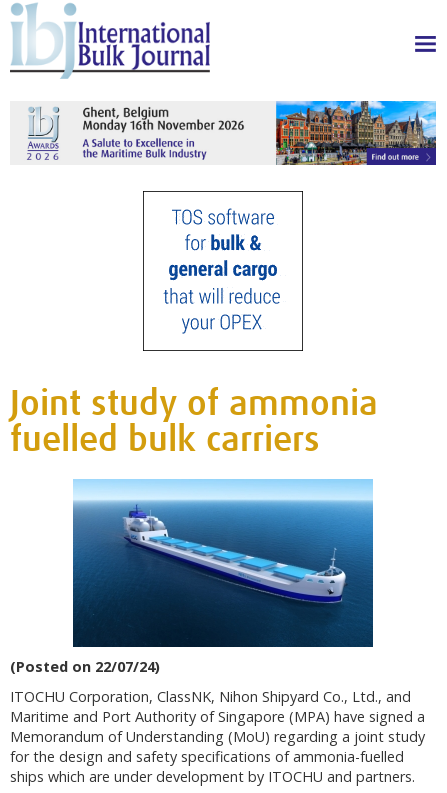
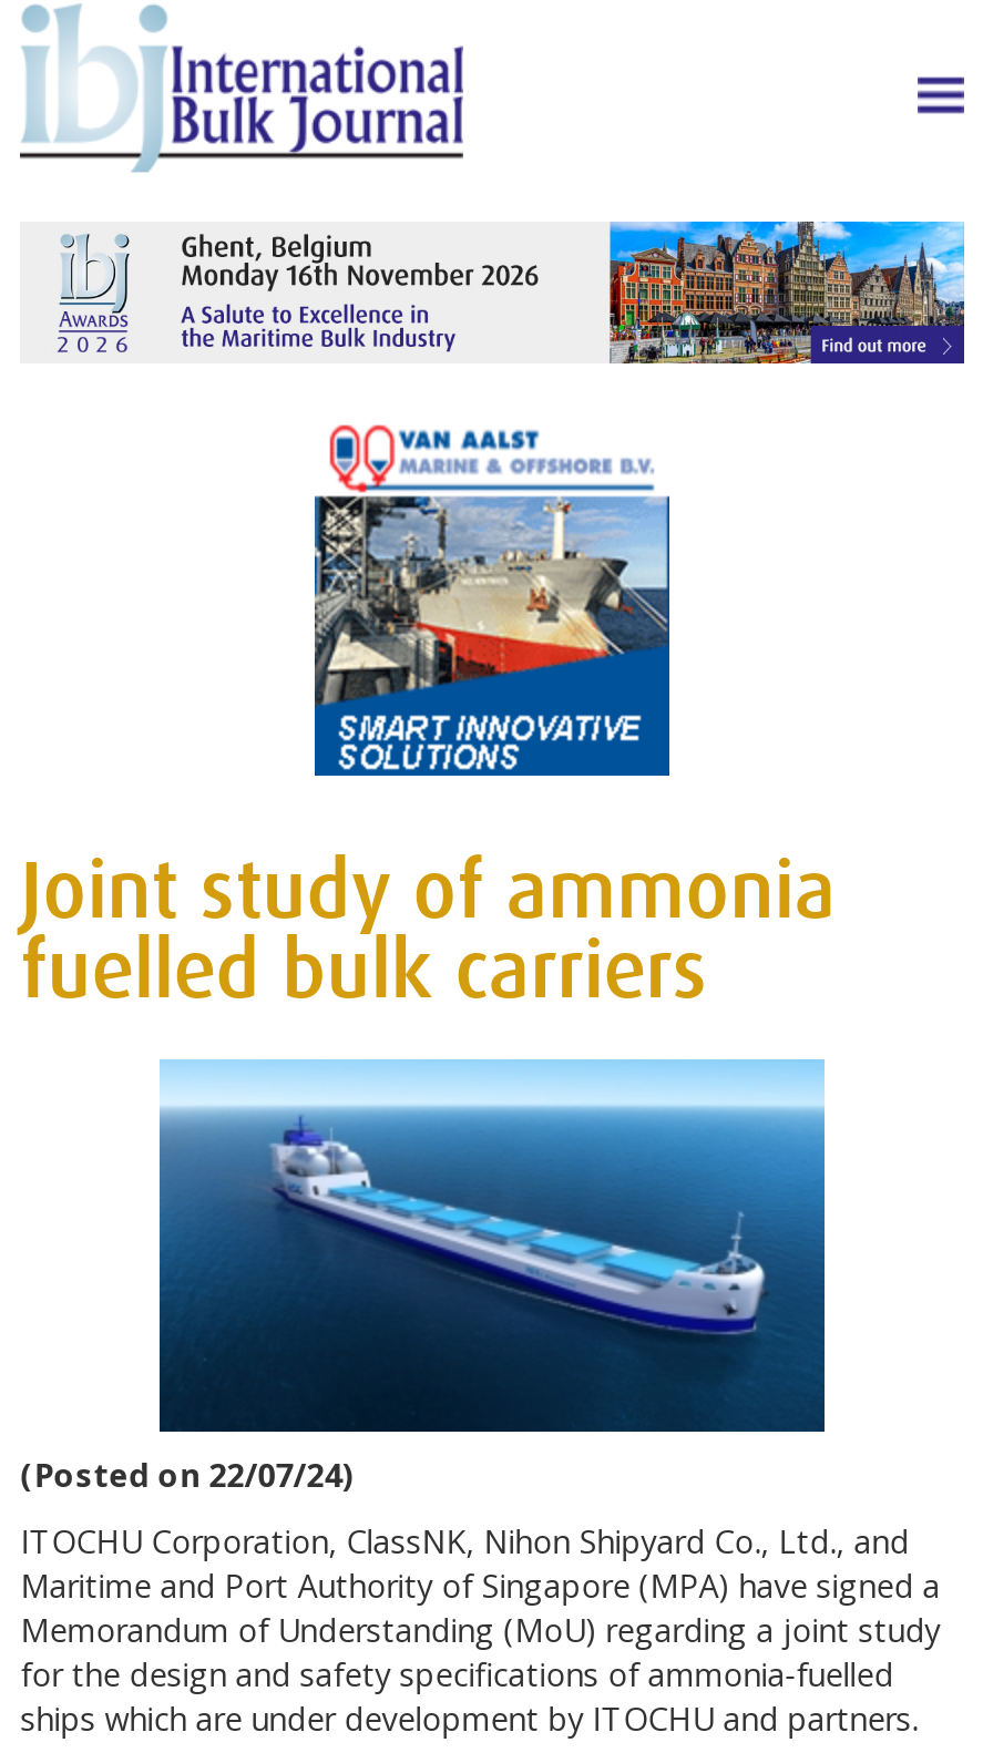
- [image]
+ [image]
